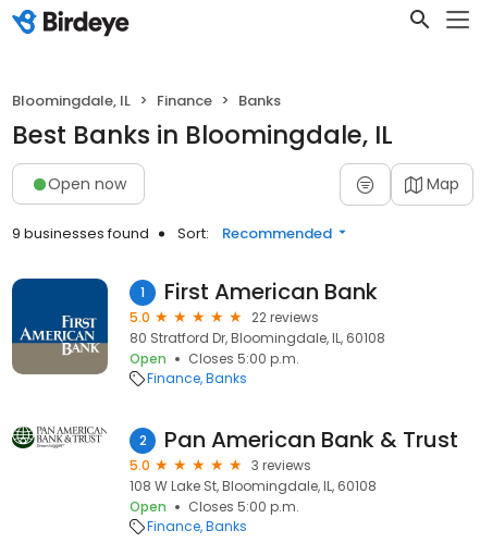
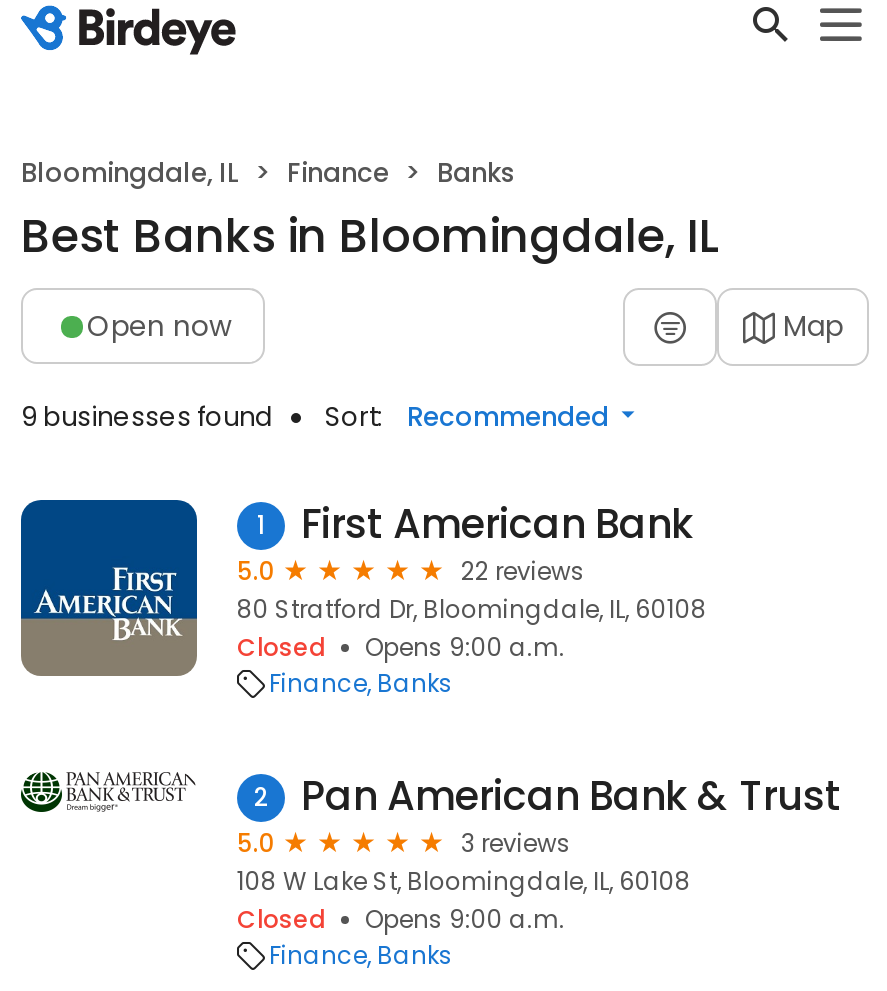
- Open
- Closes 5:00 p.m.
+ Closed
+ Opens 9:00 a.m.

- Open
- Closes 5:00 p.m.
+ Closed
+ Opens 9:00 a.m.
